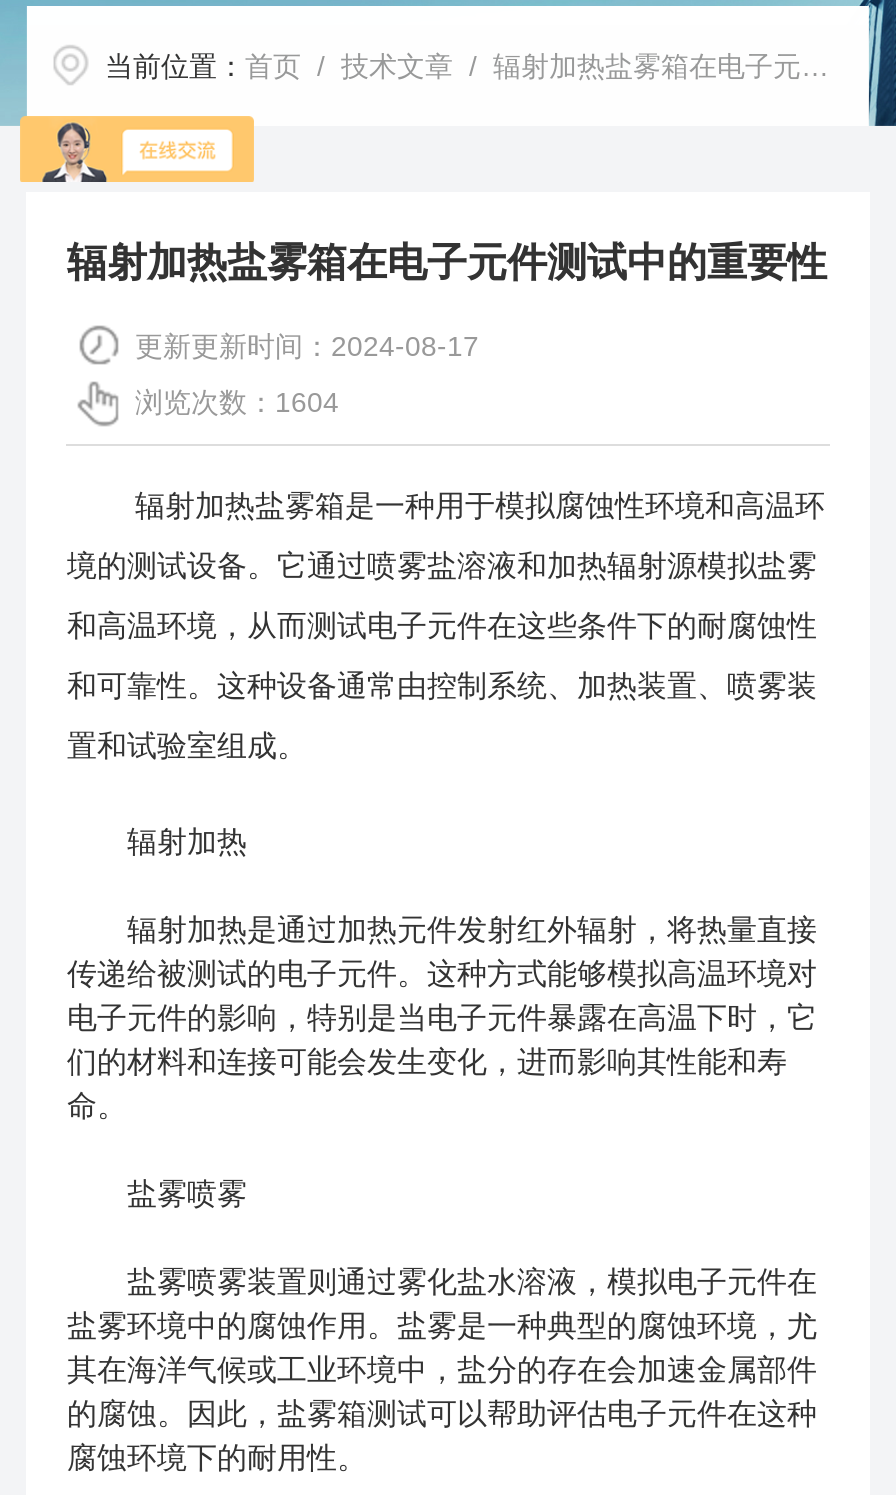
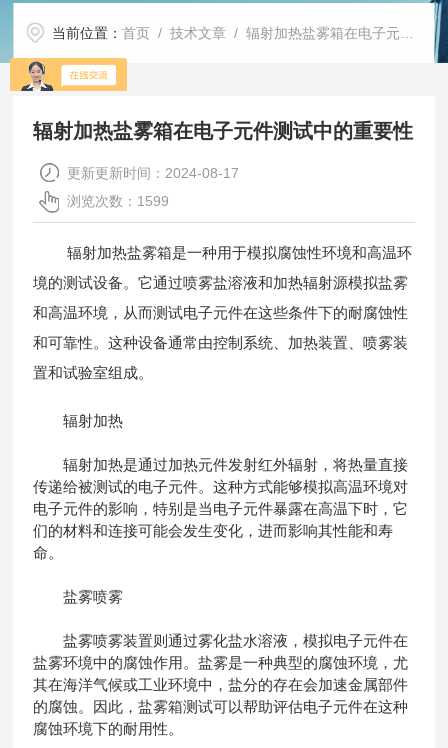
- 浏览次数：1604
+ 浏览次数：1599
